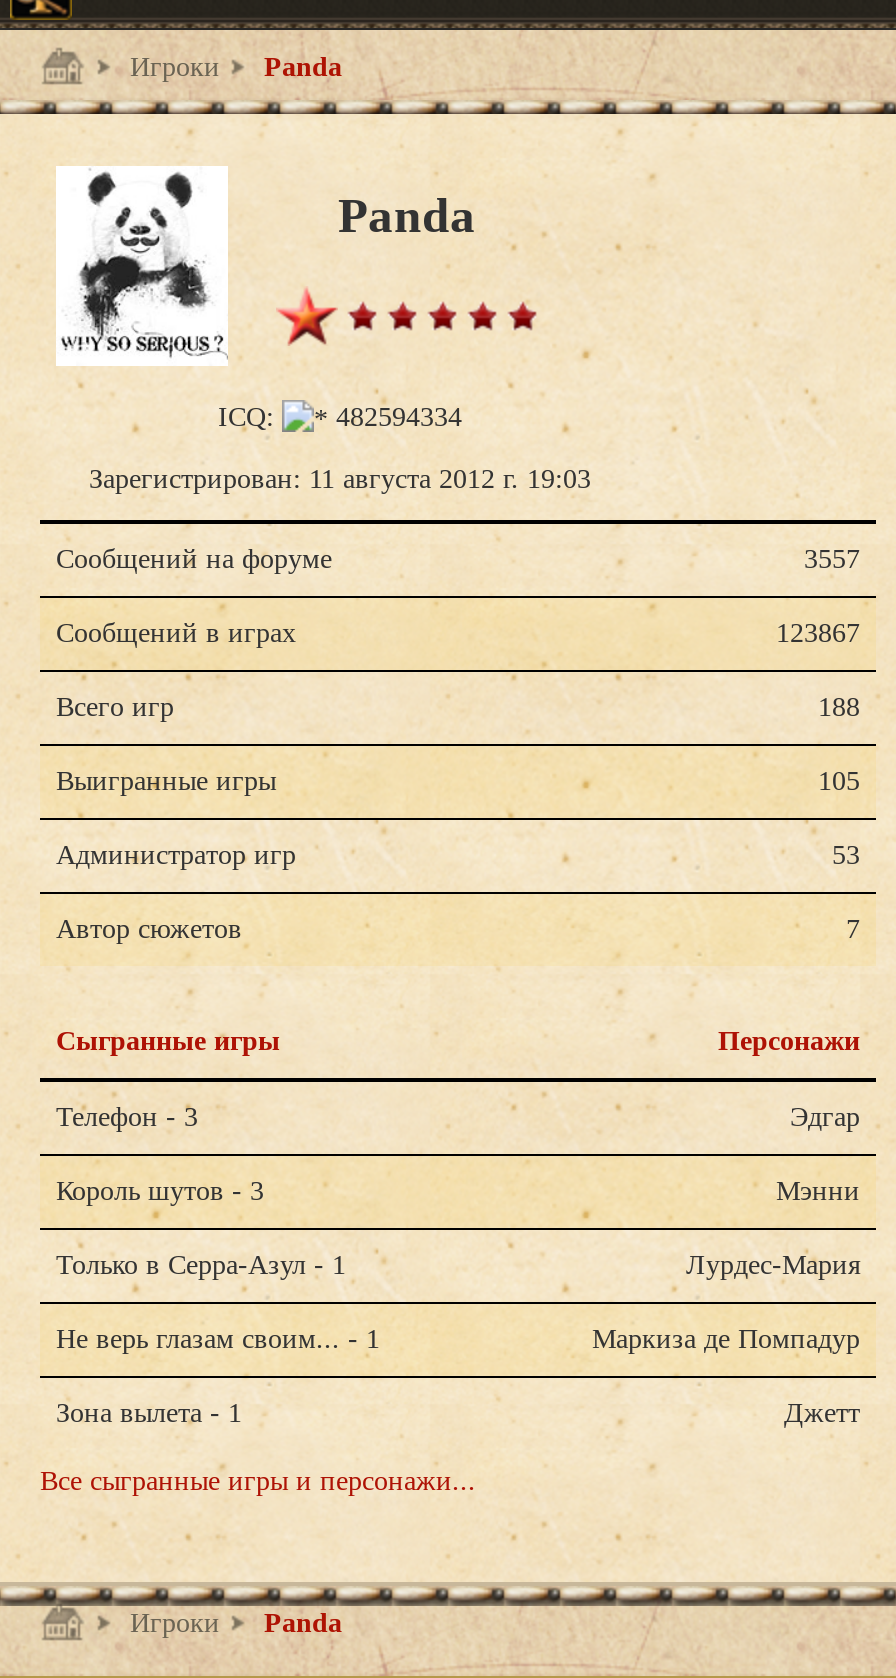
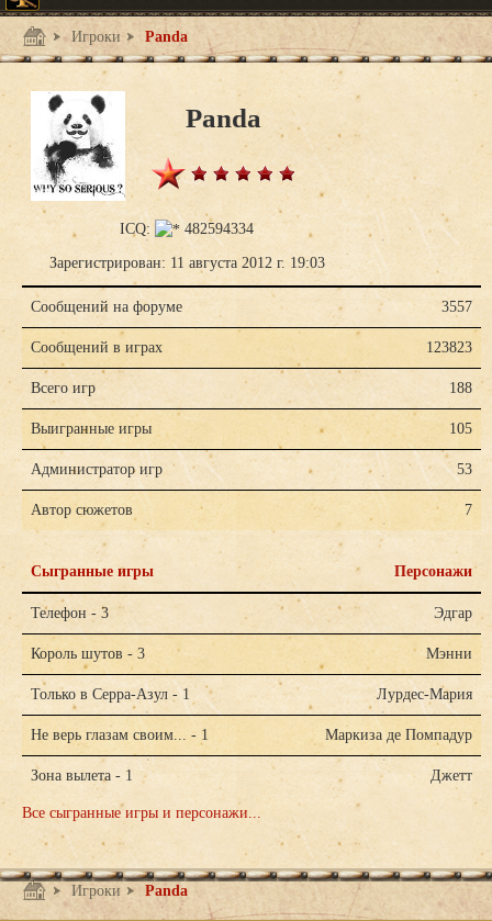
- 123867
+ 123823
